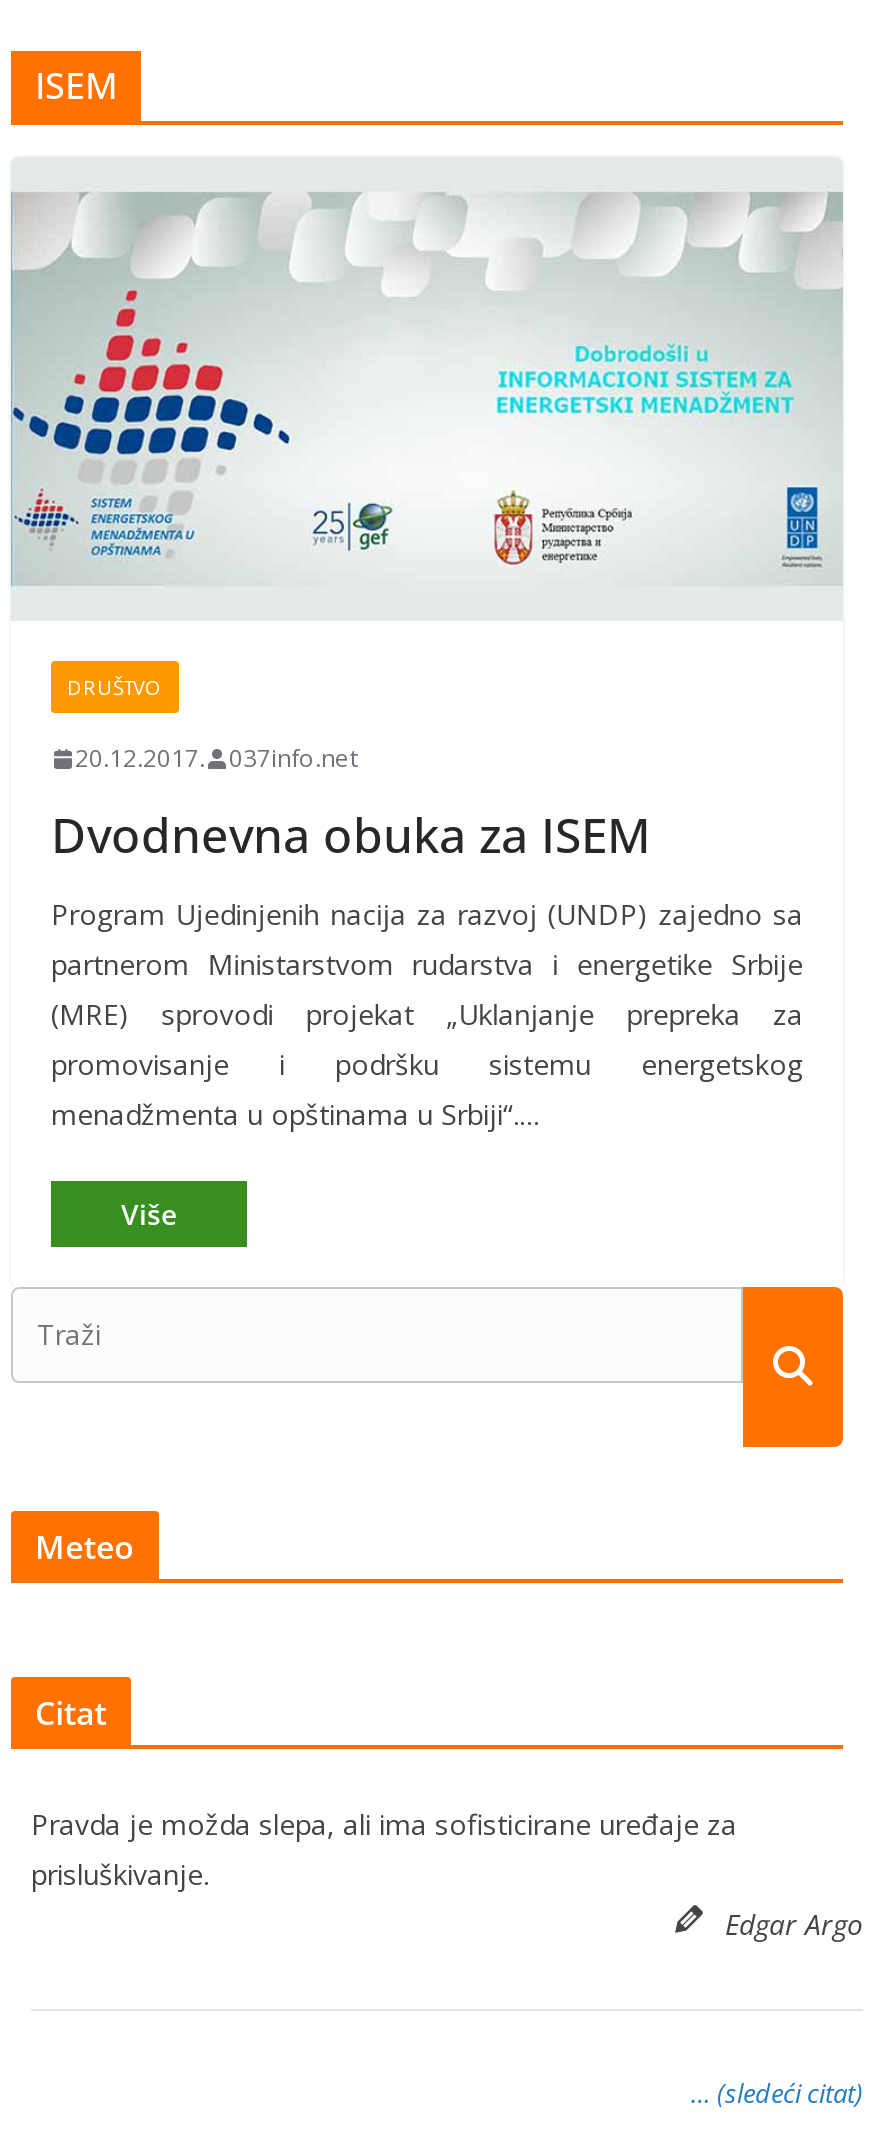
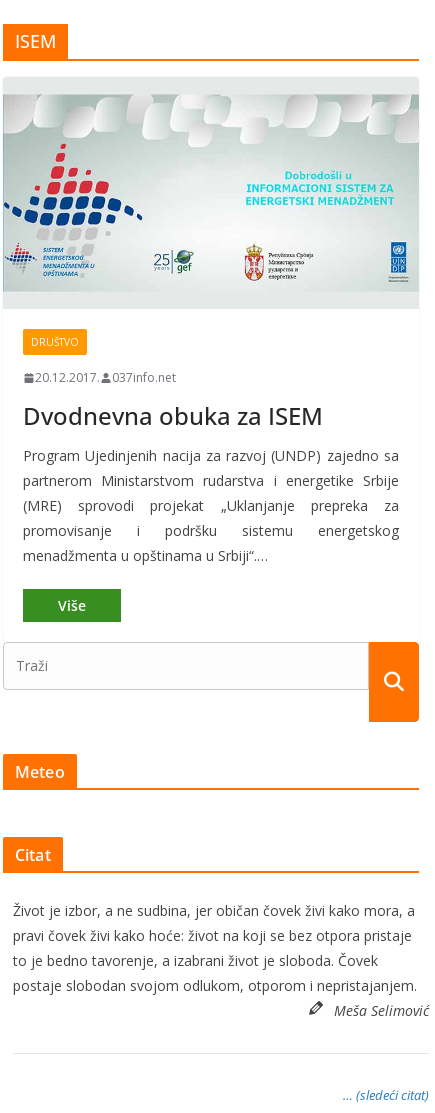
- Pravda je možda slepa, ali ima sofisticirane uređaje za
- prisluškivanje.
- Edgar Argo
+ Život je izbor, a ne sudbina, jer običan čovek živi kako mora, a
+ pravi čovek živi kako hoće: život na koji se bez otpora pristaje
+ to je bedno tavorenje, a izabrani život je sloboda. Čovek
+ postaje slobodan svojom odlukom, otporom i nepristajanjem.
+ Meša Selimović
